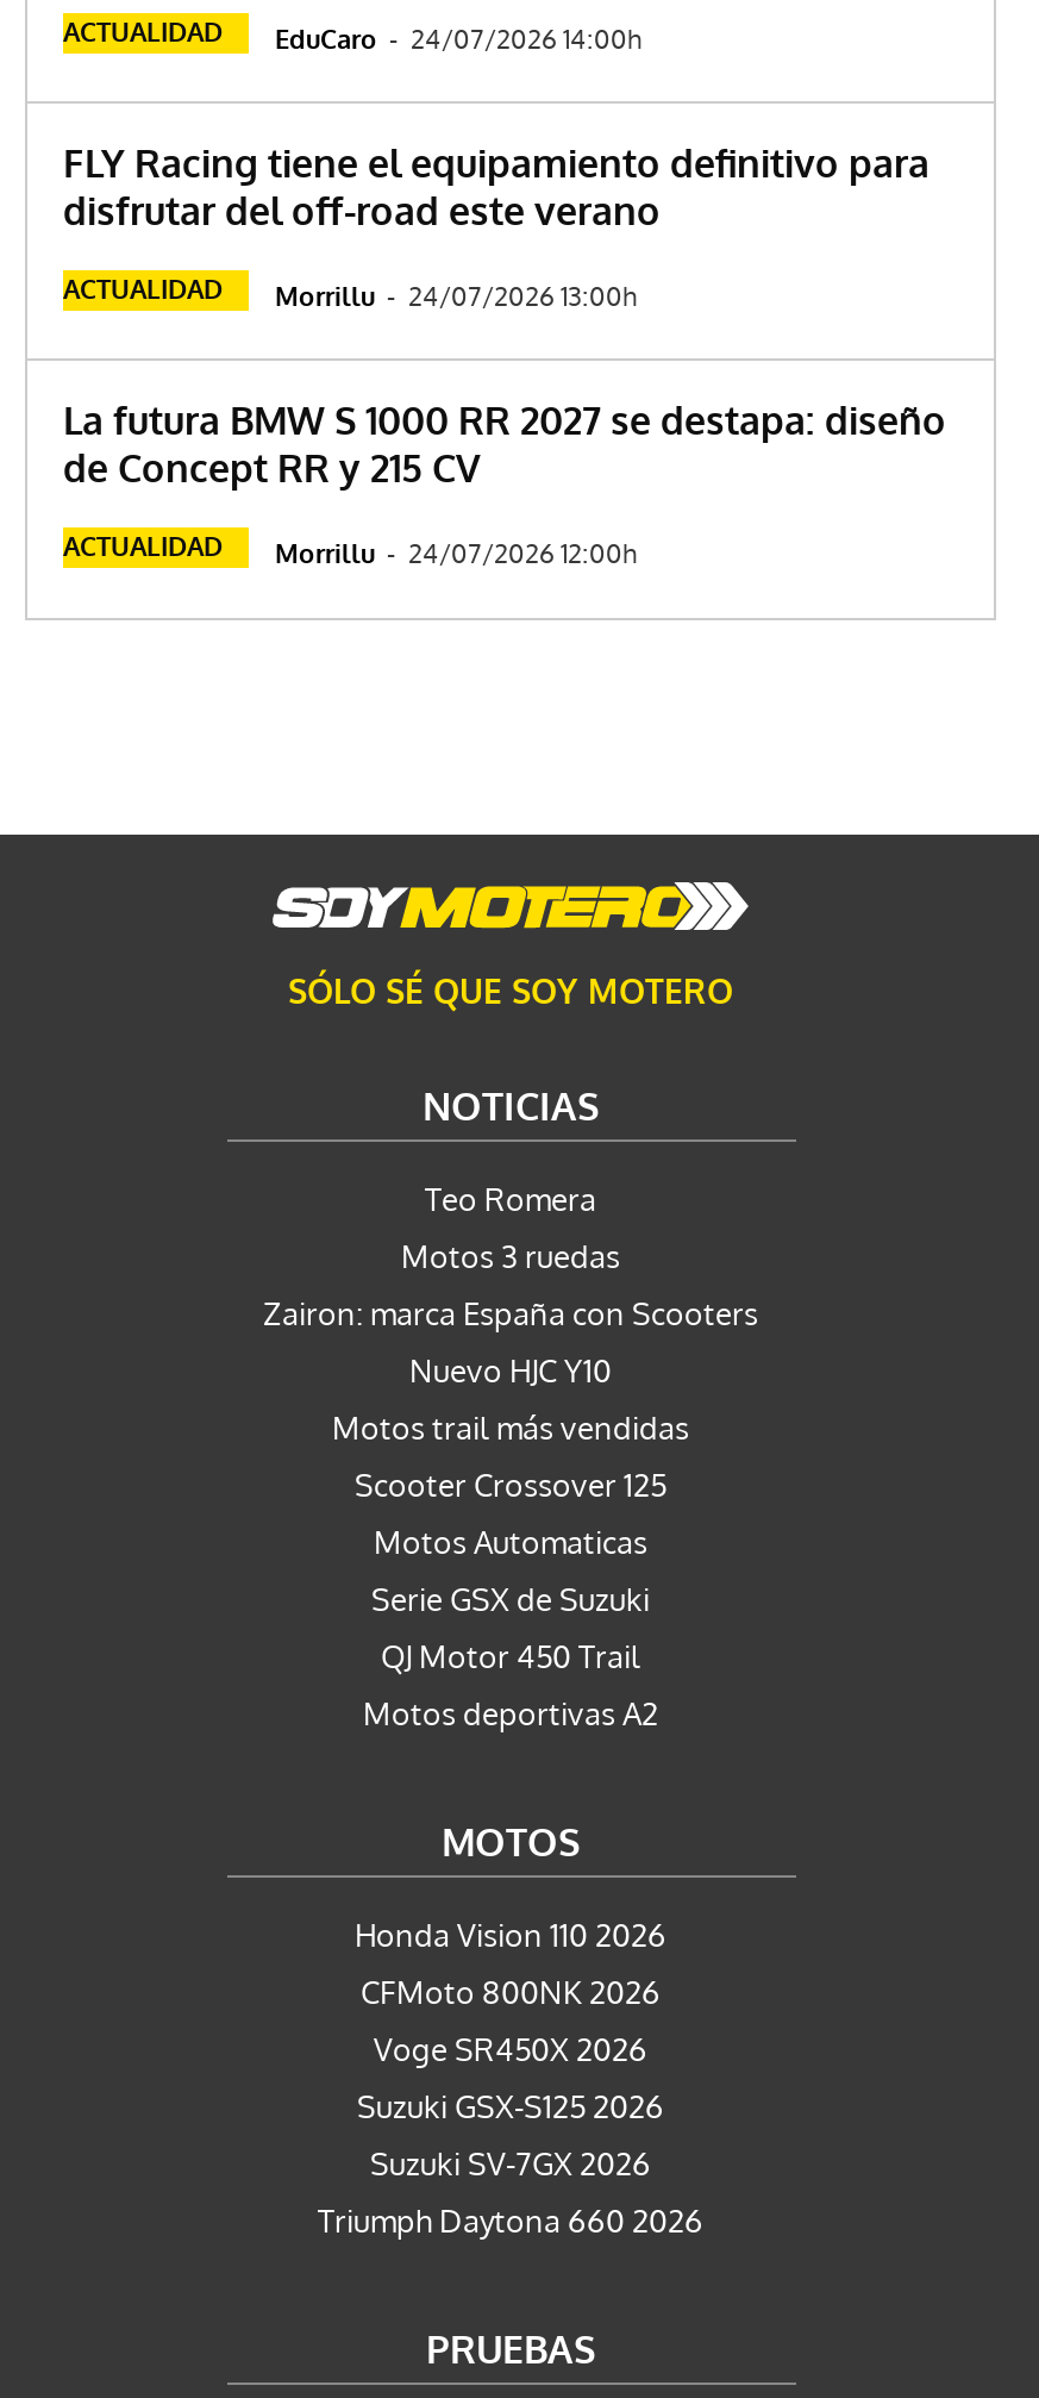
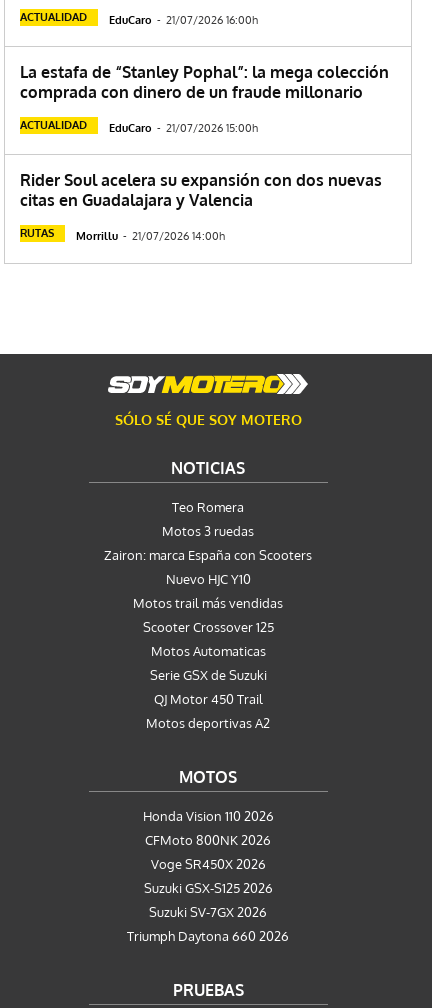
- ACTUALIDAD EduCaro - 24/07/2026 14:00h
+ ACTUALIDAD EduCaro - 21/07/2026 16:00h

- FLY Racing tiene el equipamiento definitivo para
- disfrutar del off-road este verano
+ La estafa de “Stanley Pophal”: la mega colección
+ comprada con dinero de un fraude millonario

- ACTUALIDAD Morrillu - 24/07/2026 13:00h
+ ACTUALIDAD EduCaro - 21/07/2026 15:00h

- La futura BMW S 1000 RR 2027 se destapa: diseño
- de Concept RR y 215 CV
+ Rider Soul acelera su expansión con dos nuevas
+ citas en Guadalajara y Valencia

- ACTUALIDAD
- Morrillu - 24/07/2026 12:00h
+ RUTAS
+ Morrillu - 21/07/2026 14:00h
